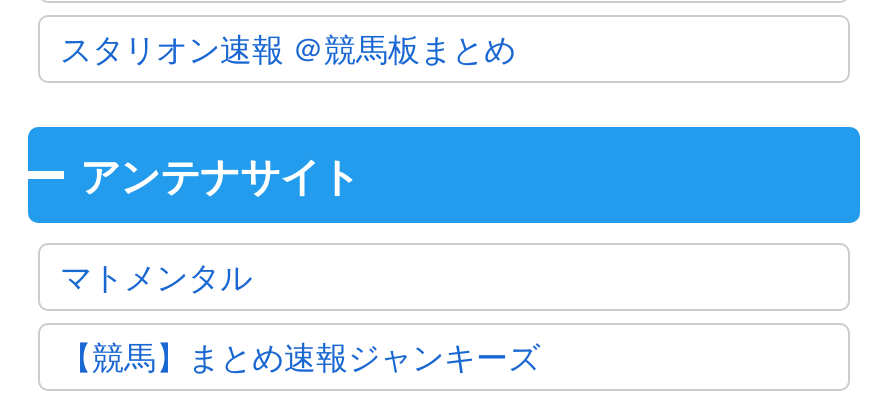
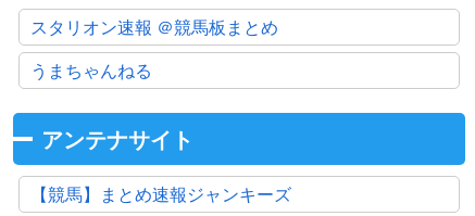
+ うまちゃんねる

moved down: アンテナサイト

- マトメンタル
